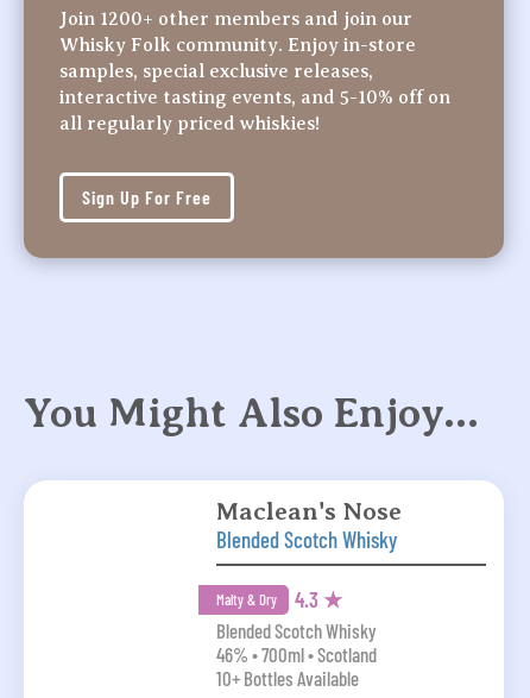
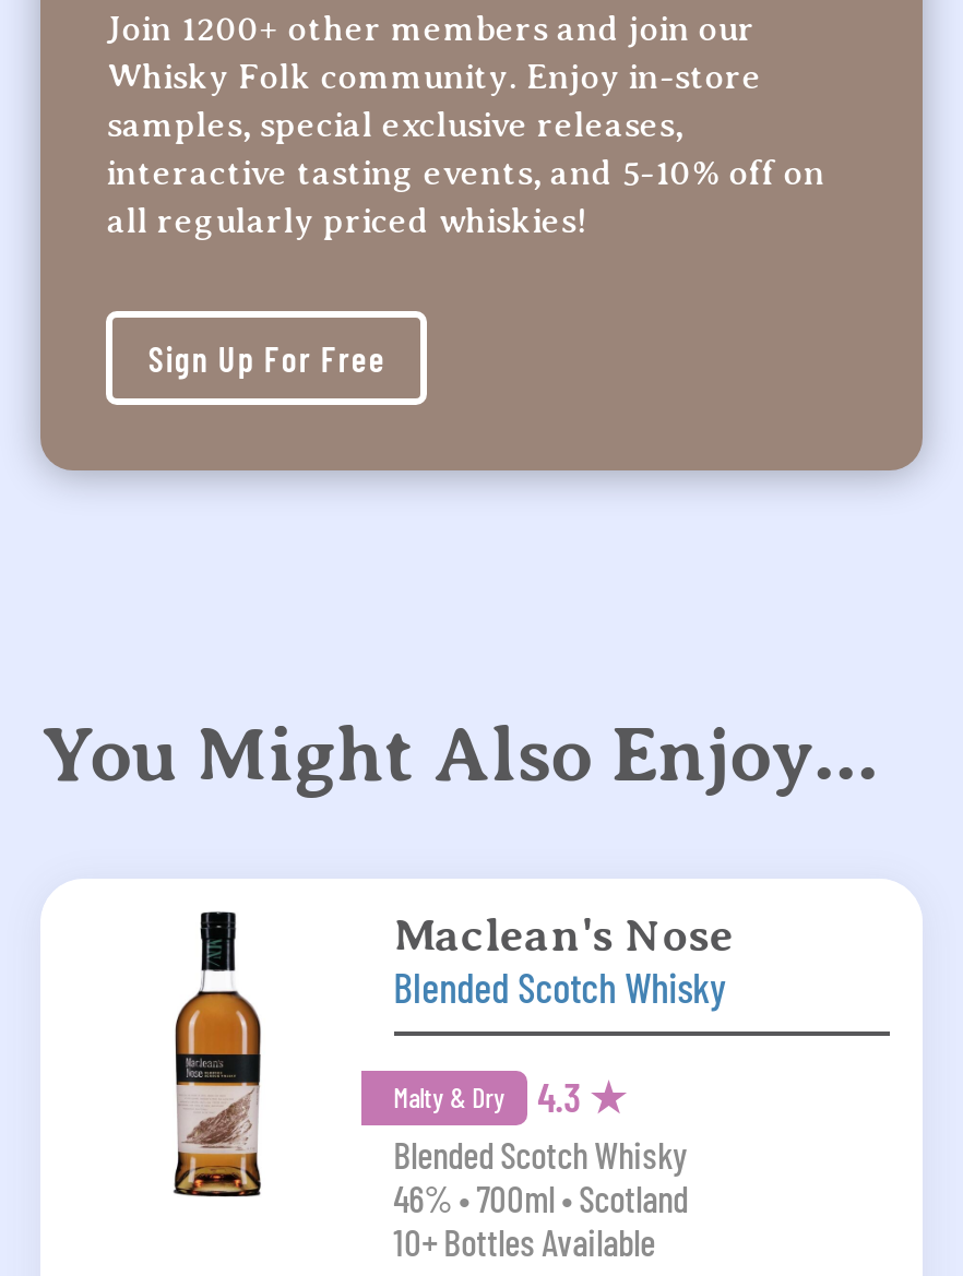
+ [image]
